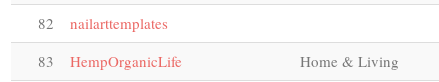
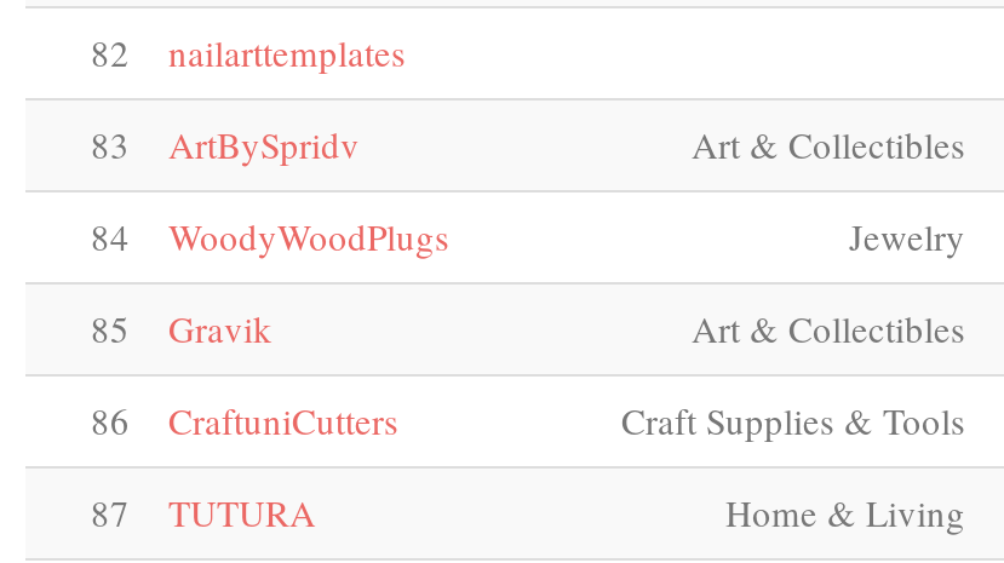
- HempOrganicLife
+ ArtBySpridv
+ Art & Collectibles
+ 84
+ WoodyWoodPlugs
+ Jewelry
+ 85
+ Gravik
+ Art & Collectibles
+ 86
+ CraftuniCutters
+ Craft Supplies & Tools
+ 87
+ TUTURA
